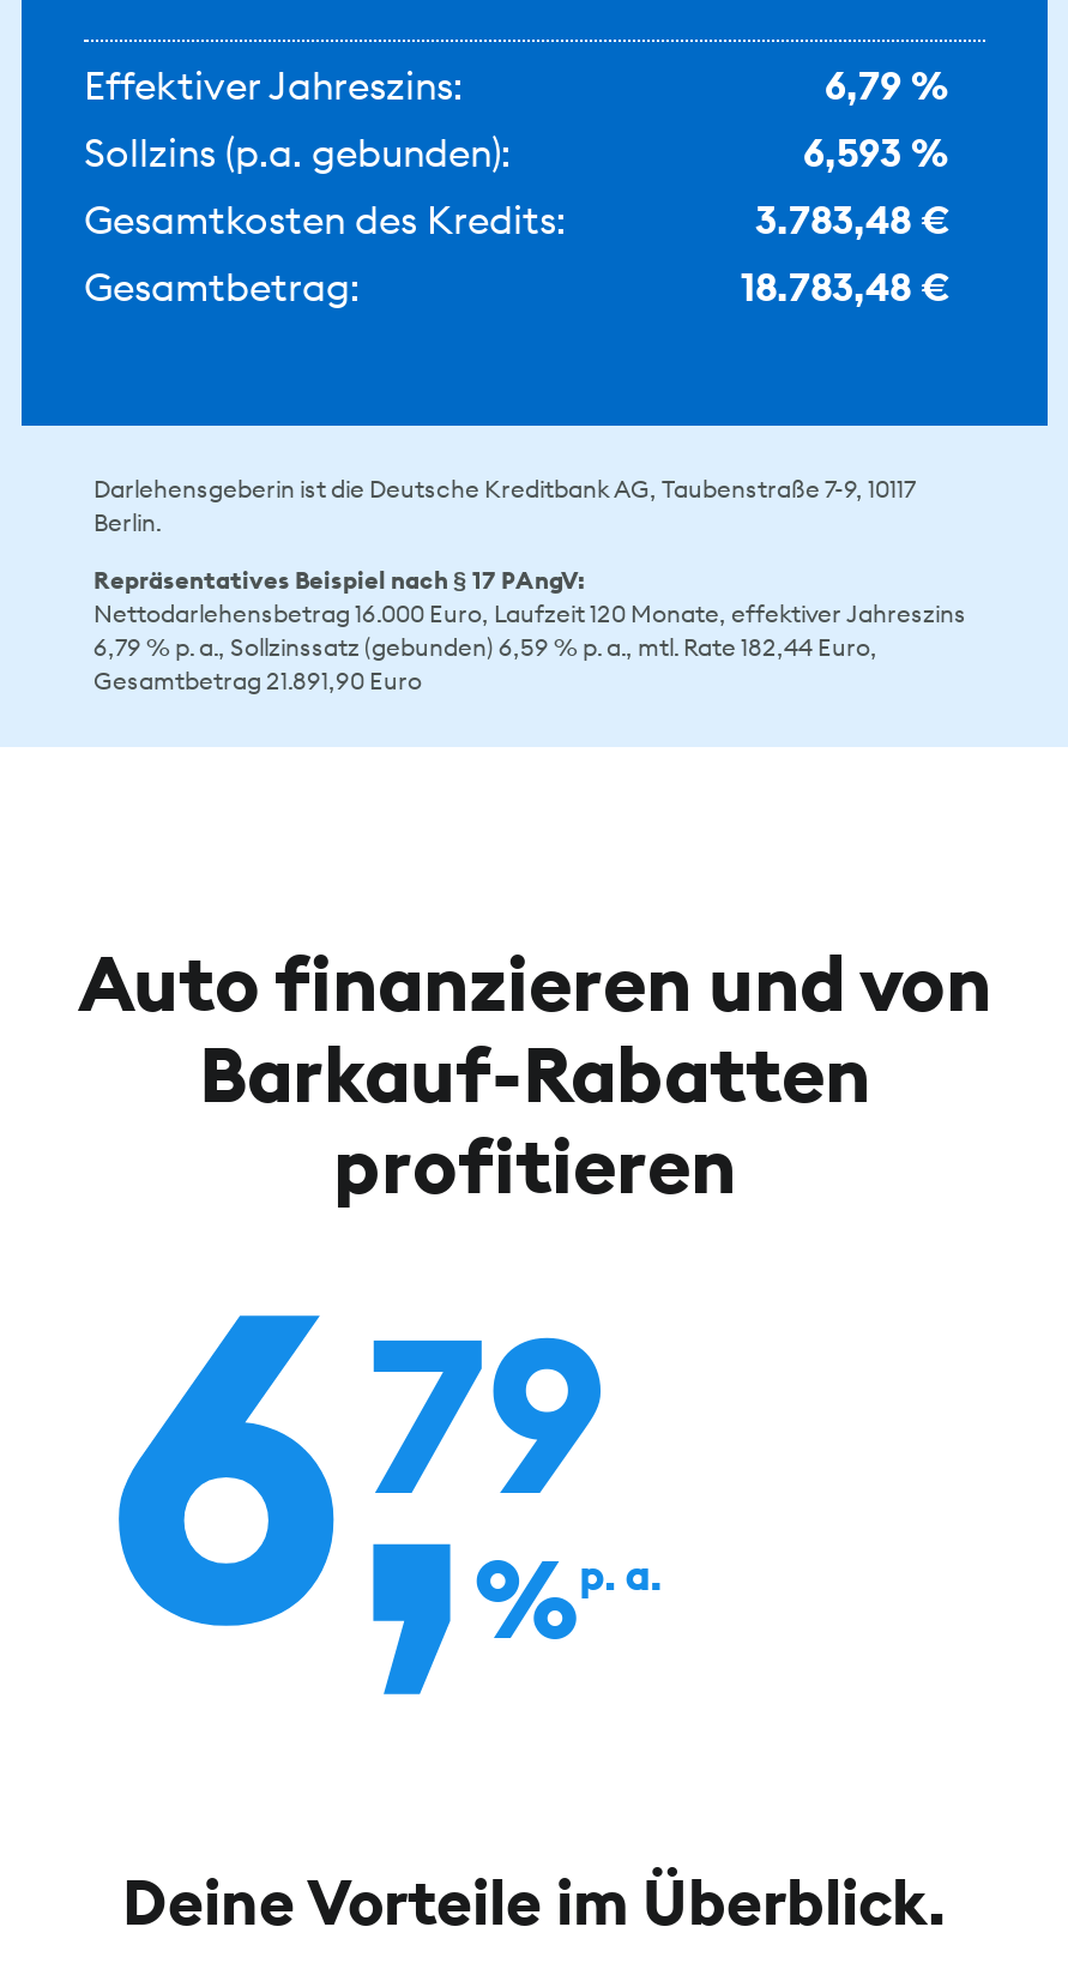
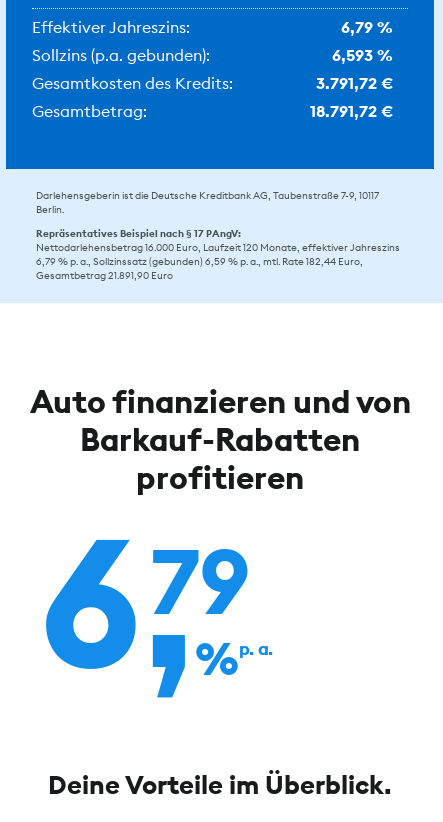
- 3.783,48 €
+ 3.791,72 €

- 18.783,48 €
+ 18.791,72 €
